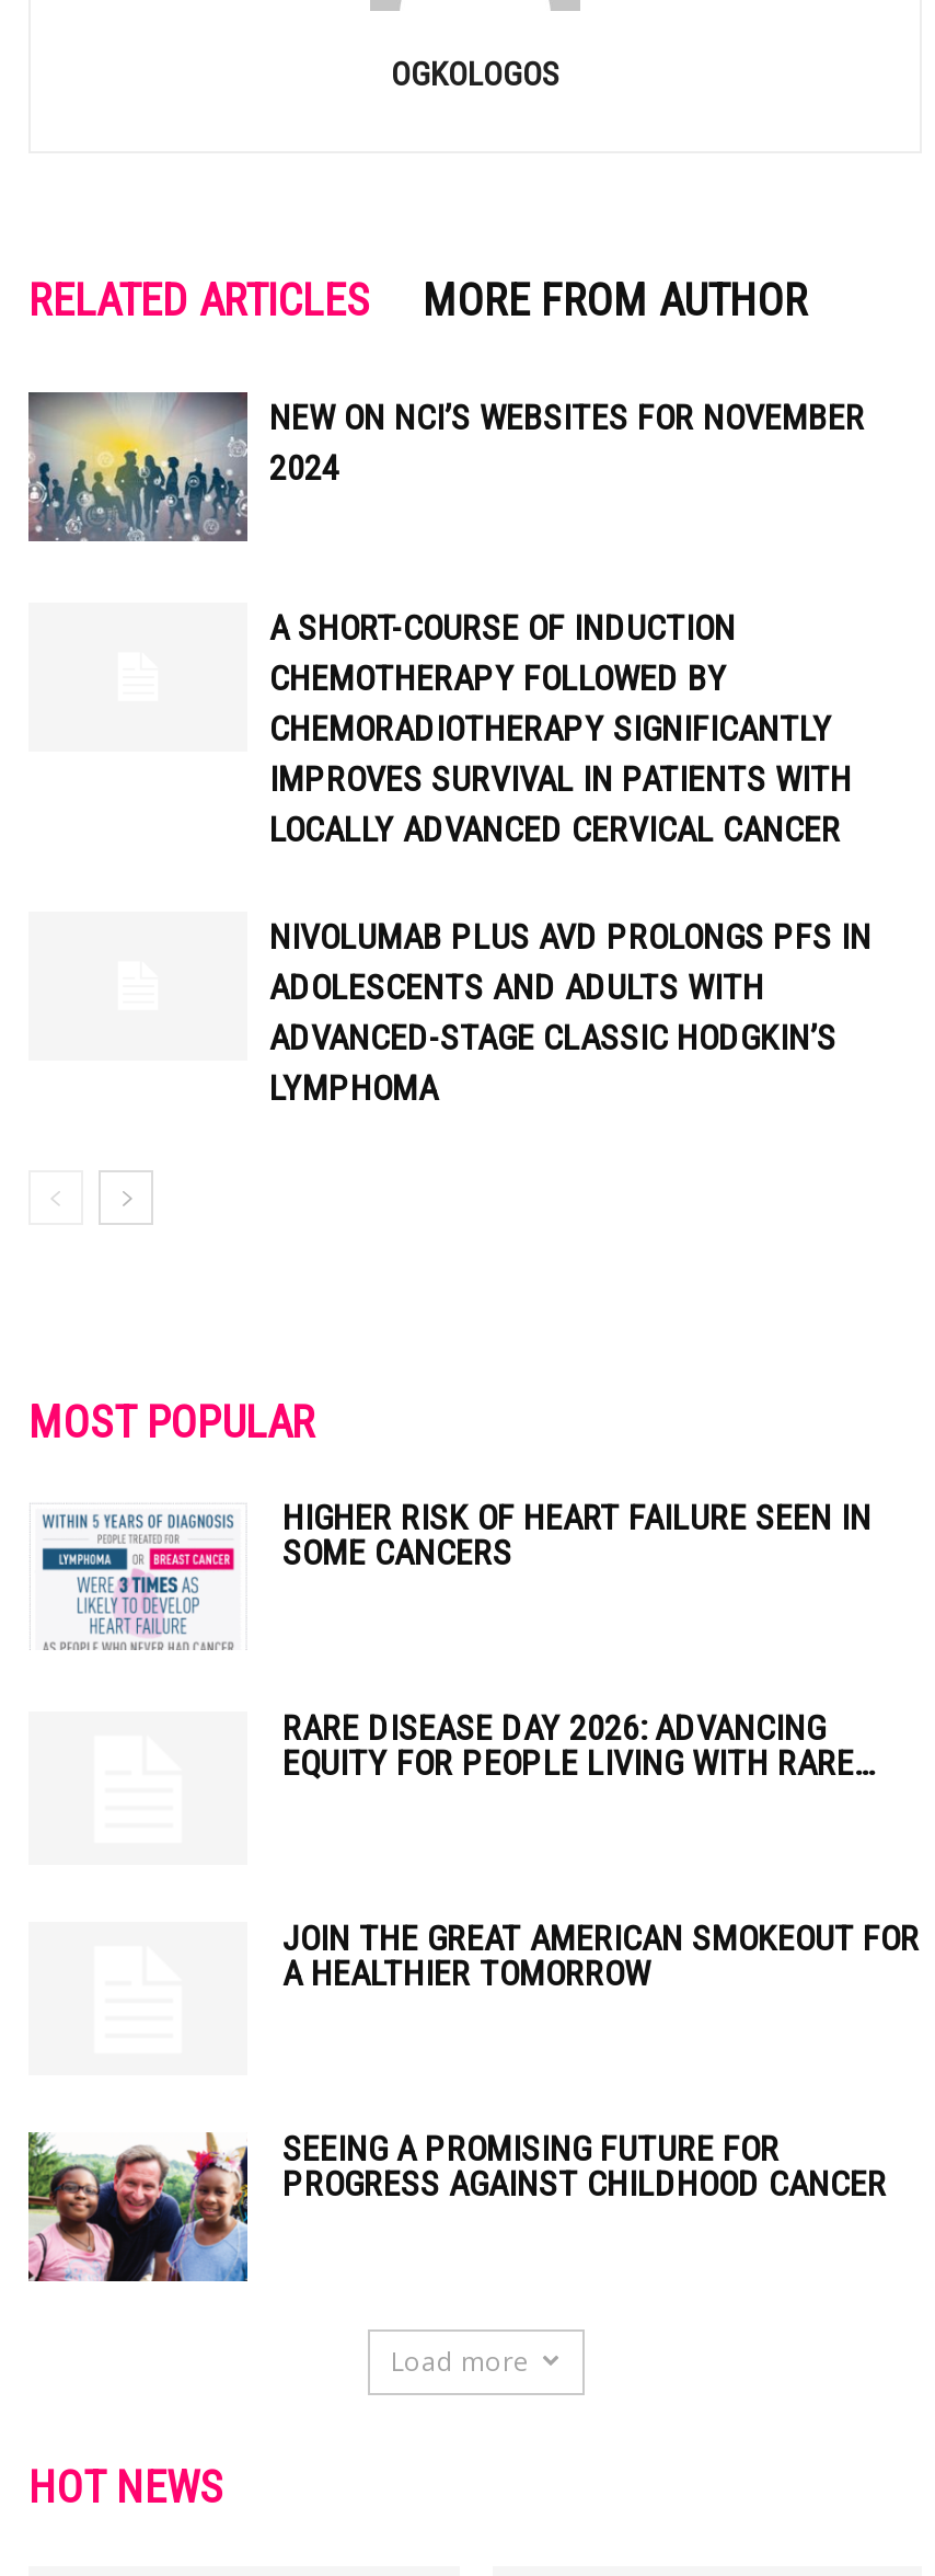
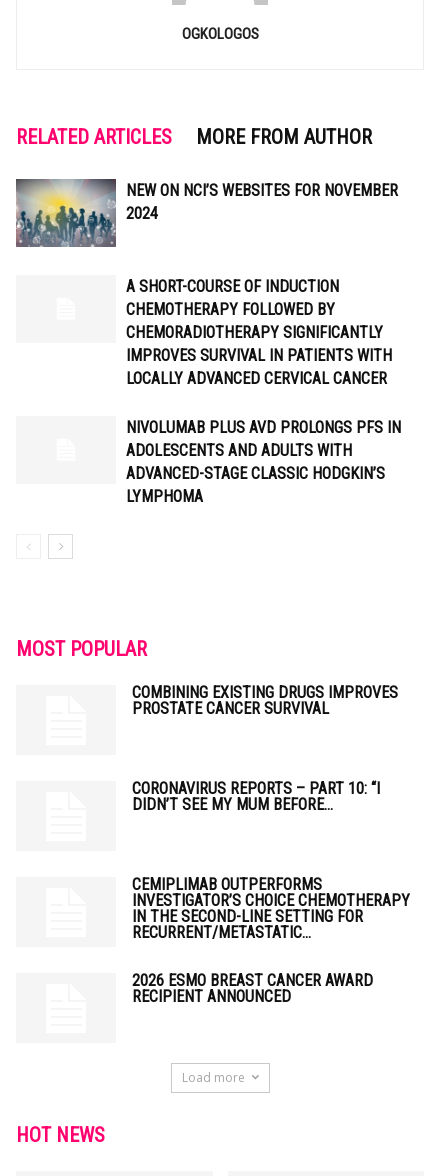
- HIGHER RISK OF HEART FAILURE SEEN IN
- SOME CANCERS
+ COMBINING EXISTING DRUGS IMPROVES
+ PROSTATE CANCER SURVIVAL

- [image]

- RARE DISEASE DAY 2026: ADVANCING
- EQUITY FOR PEOPLE LIVING WITH RARE...
+ CORONAVIRUS REPORTS – PART 10: “I
+ DIDN’T SEE MY MUM BEFORE...

- JOIN THE GREAT AMERICAN SMOKEOUT FOR
- A HEALTHIER TOMORROW
+ CEMIPLIMAB OUTPERFORMS
+ INVESTIGATOR’S CHOICE CHEMOTHERAPY
+ IN THE SECOND-LINE SETTING FOR
+ RECURRENT/METASTATIC...

- [image]

- SEEING A PROMISING FUTURE FOR
- PROGRESS AGAINST CHILDHOOD CANCER
+ 2026 ESMO BREAST CANCER AWARD
+ RECIPIENT ANNOUNCED
